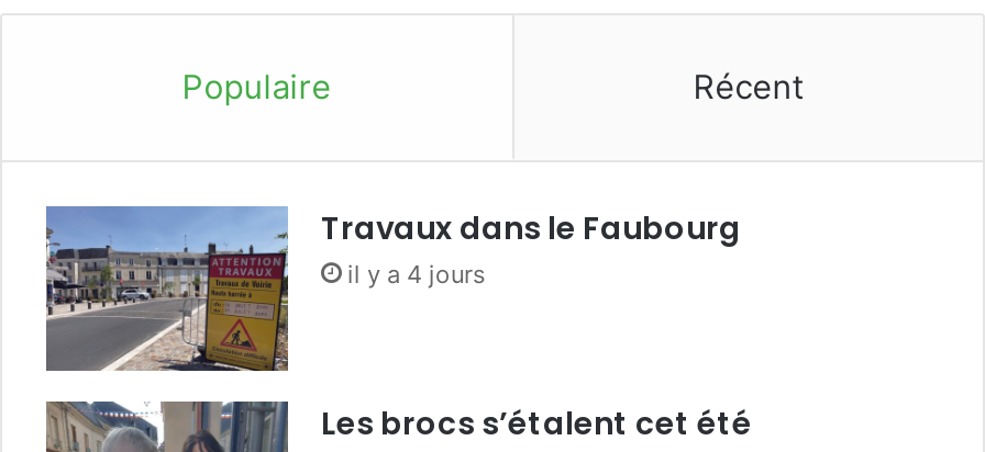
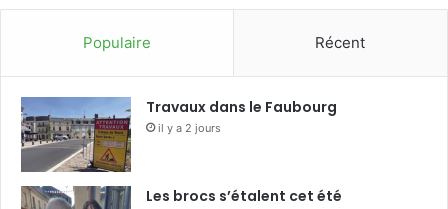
- il y a 4 jours
+ il y a 2 jours
